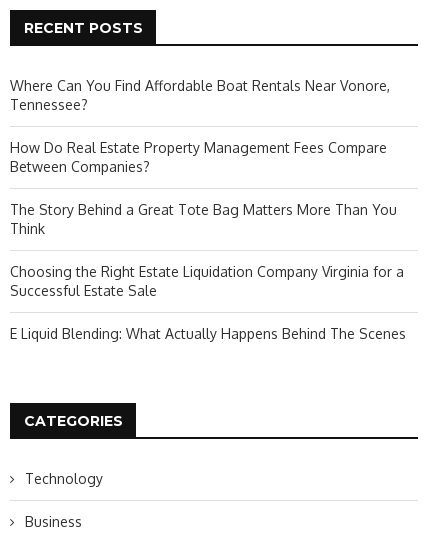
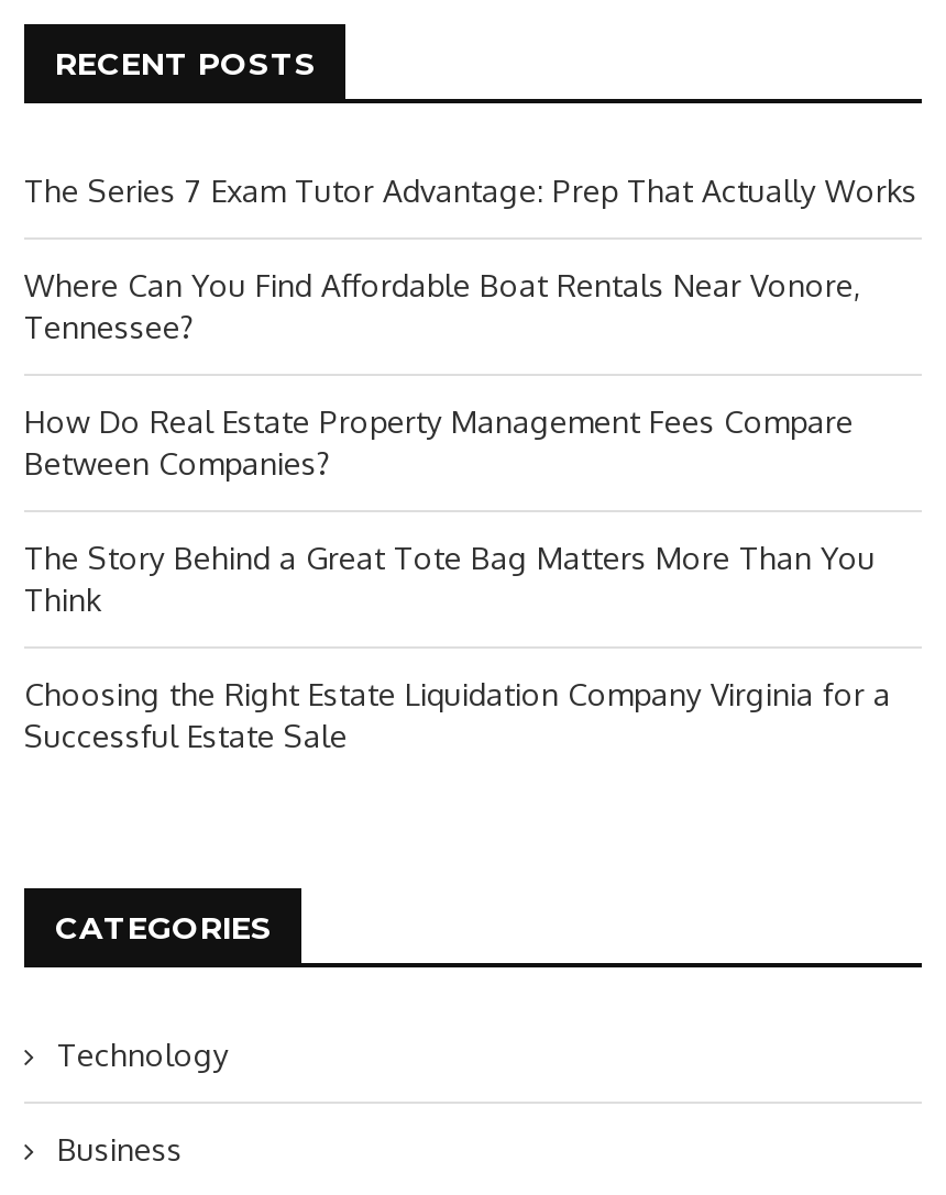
+ The Series 7 Exam Tutor Advantage: Prep That Actually Works

moved down: Where Can You Find Affordable Boat Rentals Near Vonore, | Tennessee? | How Do Real Estate Property Management Fees Compare | Between Companies? | The Story Behind a Great Tote Bag Matters More Than You | Think | Choosing the Right Estate Liquidation Company Virginia for a | Successful Estate Sale

- E Liquid Blending: What Actually Happens Behind The Scenes
